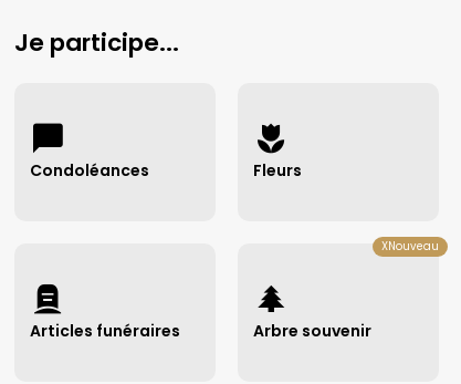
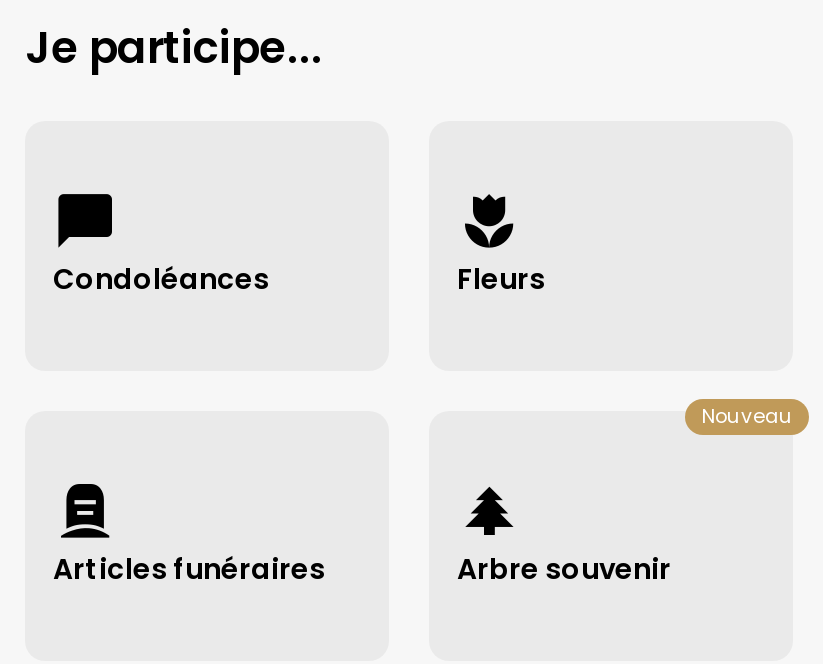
- XNouveau
+ Nouveau
